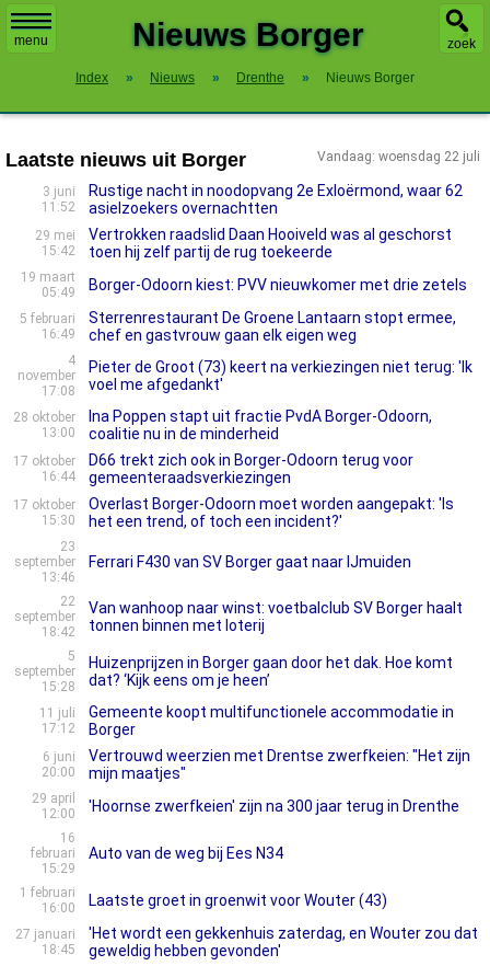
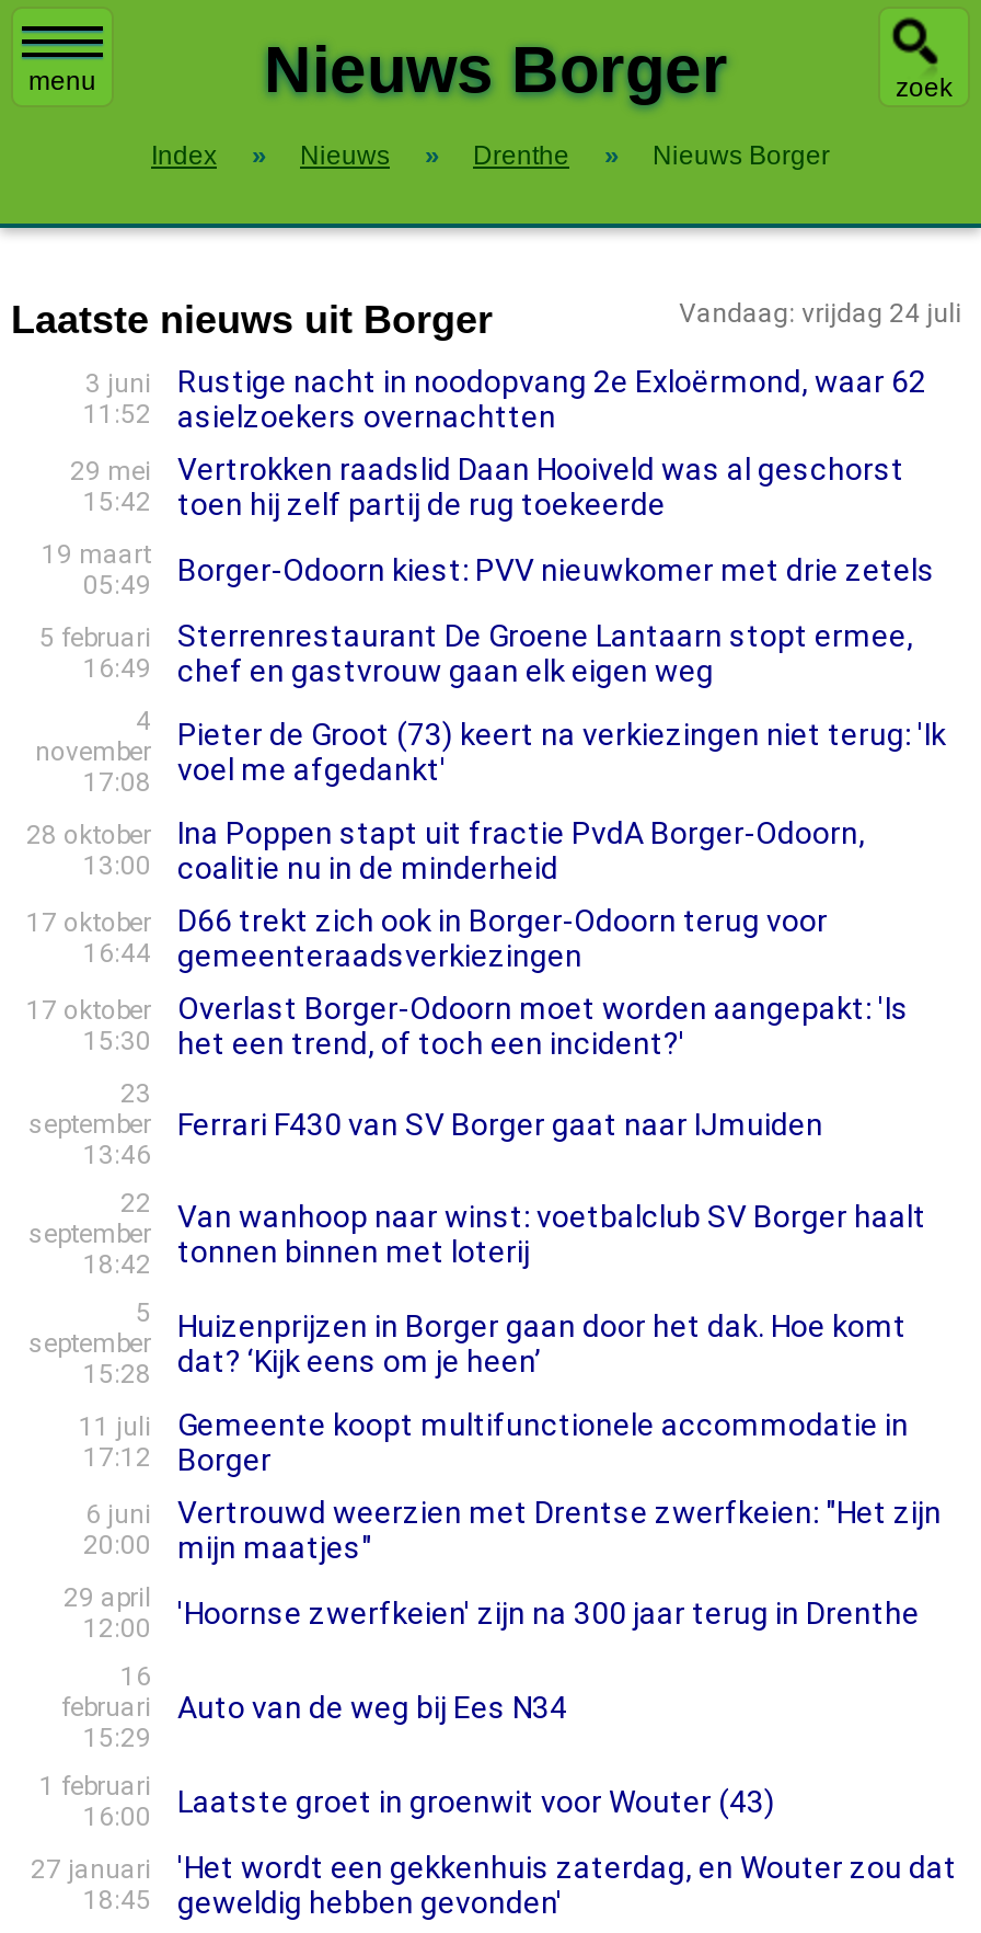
- Vandaag: woensdag 22 juli
+ Vandaag: vrijdag 24 juli
